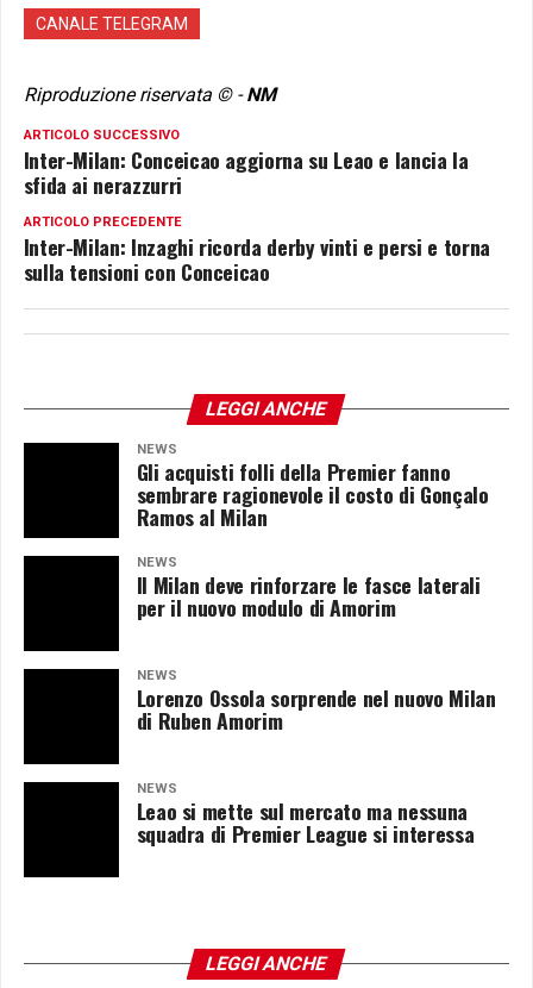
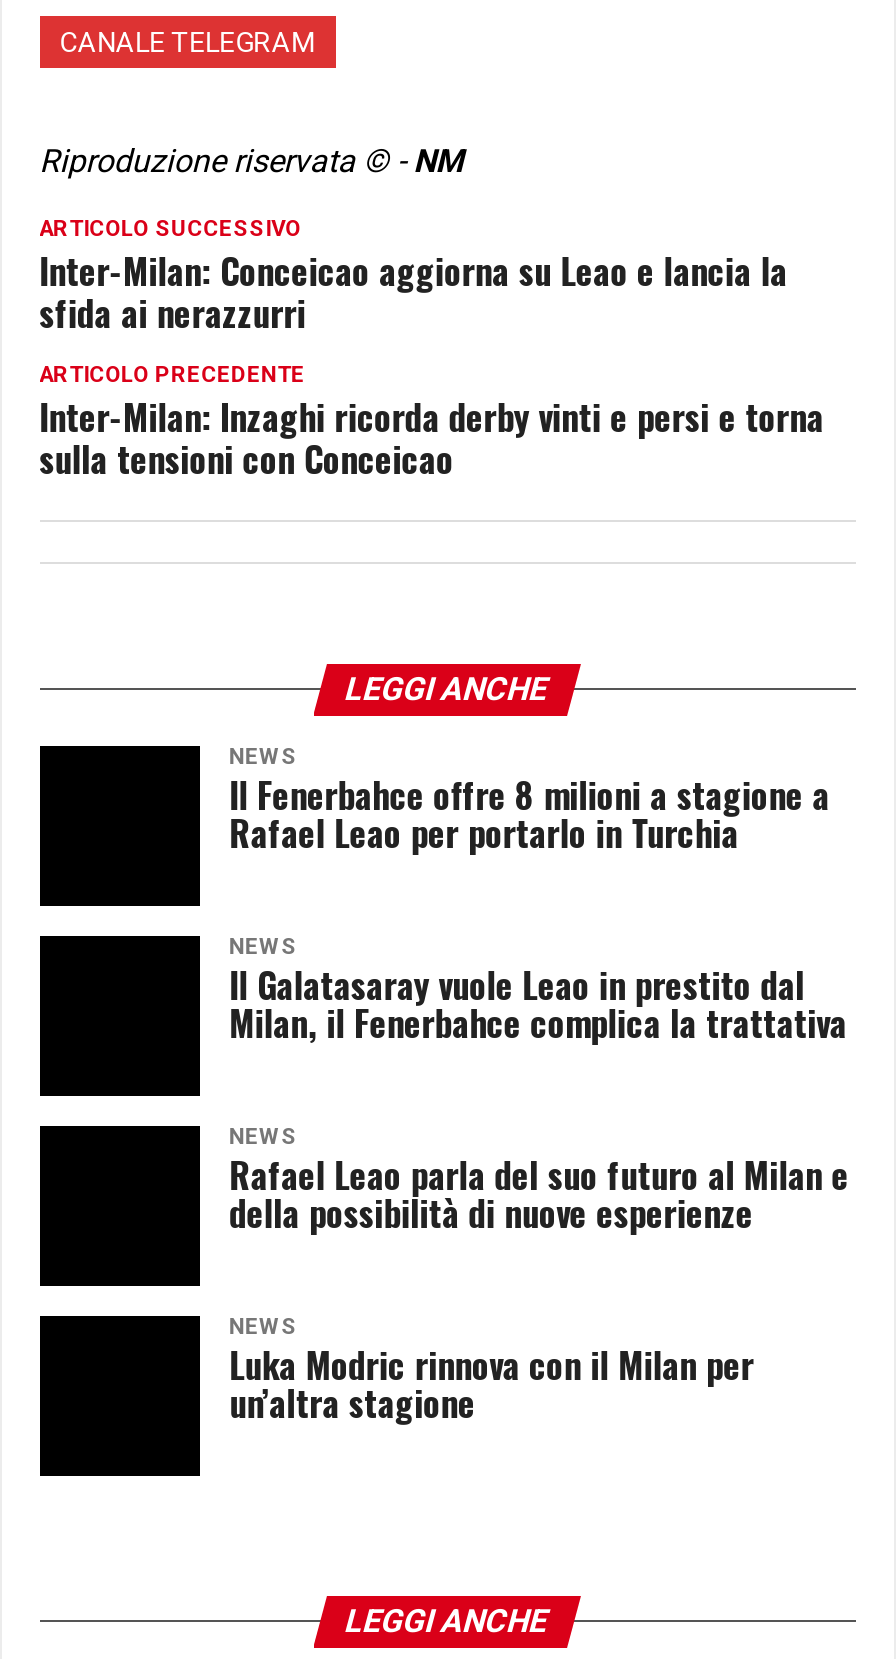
- Gli acquisti folli della Premier fanno
- sembrare ragionevole il costo di Gonçalo
- Ramos al Milan
+ Il Fenerbahce offre 8 milioni a stagione a
+ Rafael Leao per portarlo in Turchia

- Il Milan deve rinforzare le fasce laterali
+ Il Galatasaray vuole Leao in prestito dal

- per il nuovo modulo di Amorim
+ Milan, il Fenerbahce complica la trattativa

- Lorenzo Ossola sorprende nel nuovo Milan
- di Ruben Amorim
+ Rafael Leao parla del suo futuro al Milan e
+ della possibilità di nuove esperienze

- Leao si mette sul mercato ma nessuna
- squadra di Premier League si interessa
+ Luka Modric rinnova con il Milan per
+ un’altra stagione
